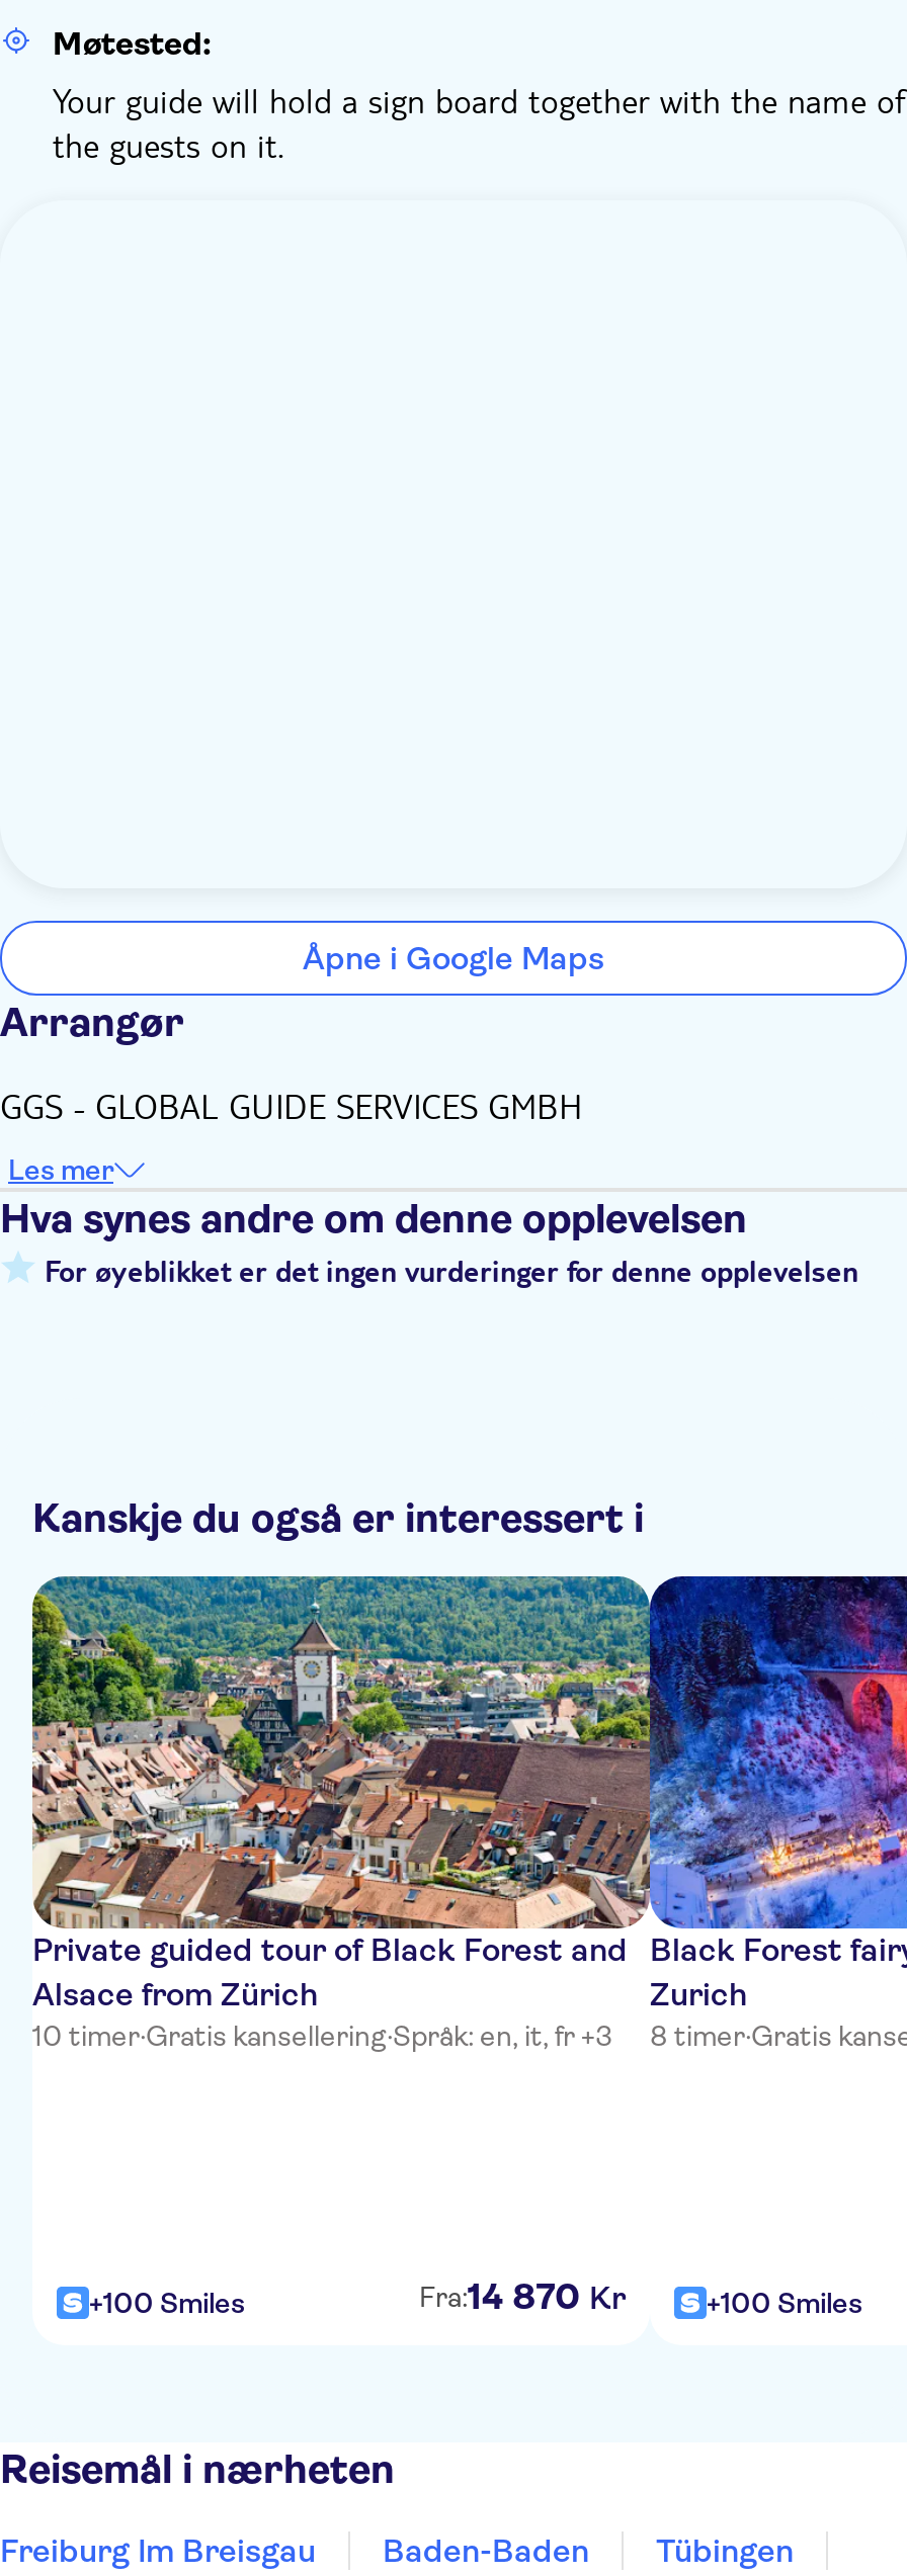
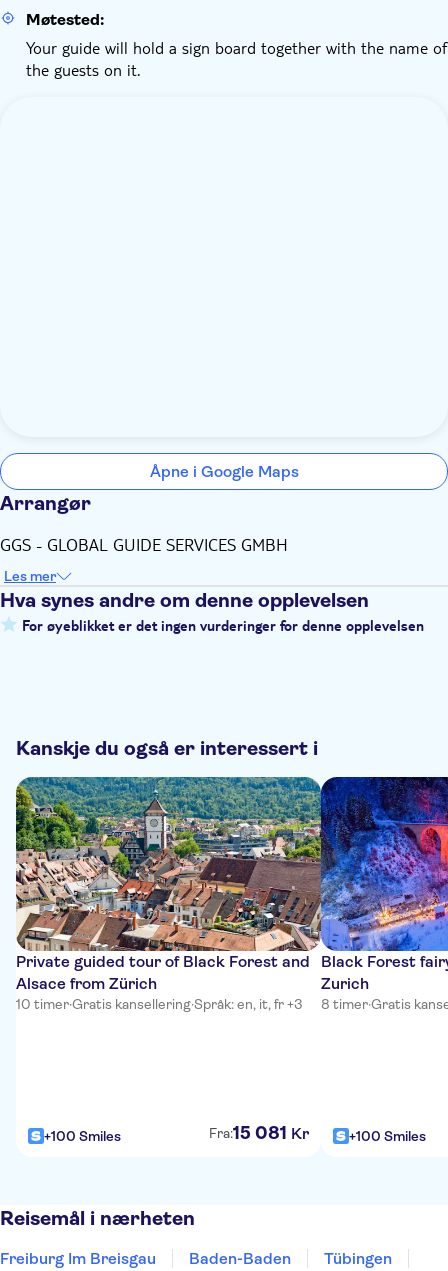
- Fra:14 870 Kr
+ Fra:15 081 Kr
